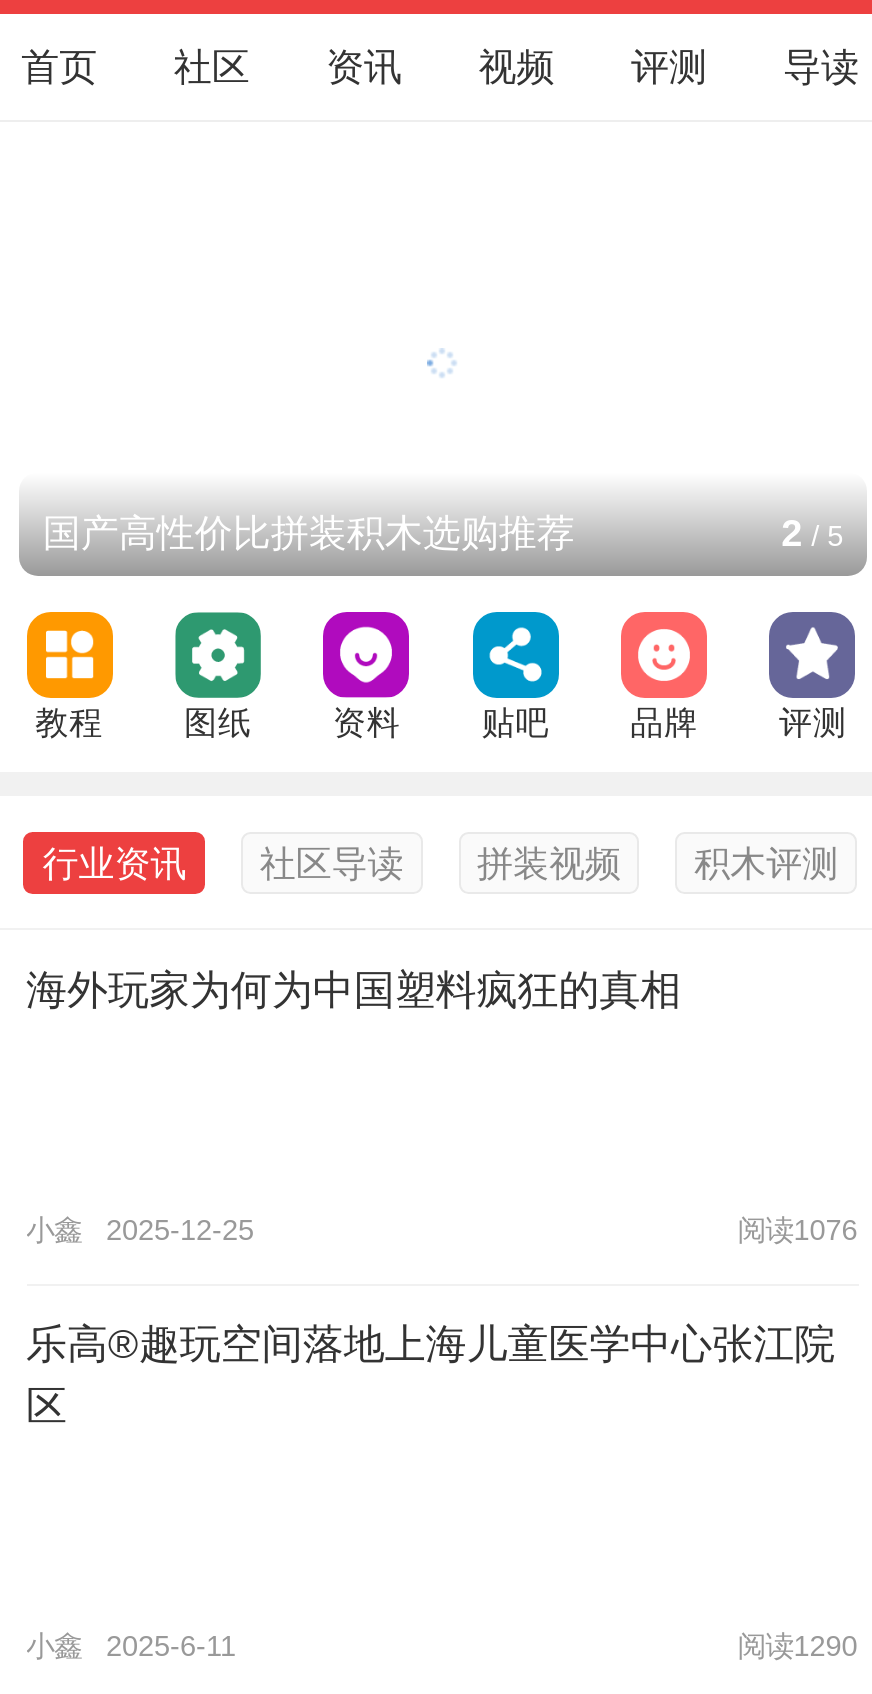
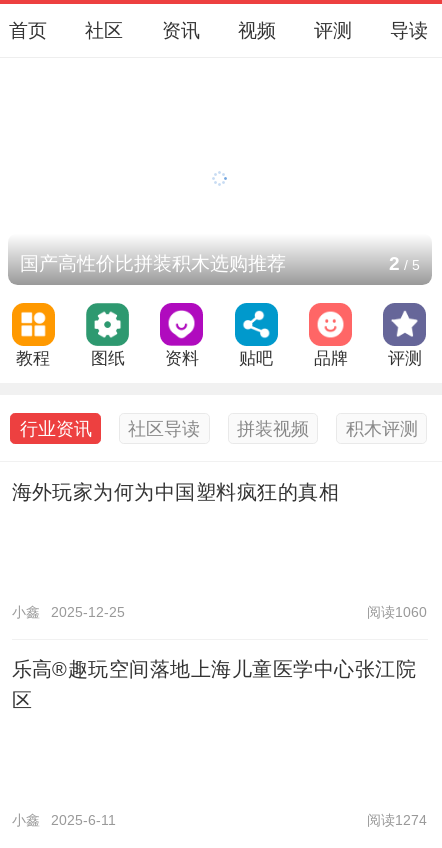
- 阅读1076
+ 阅读1060

- 阅读1290
+ 阅读1274
